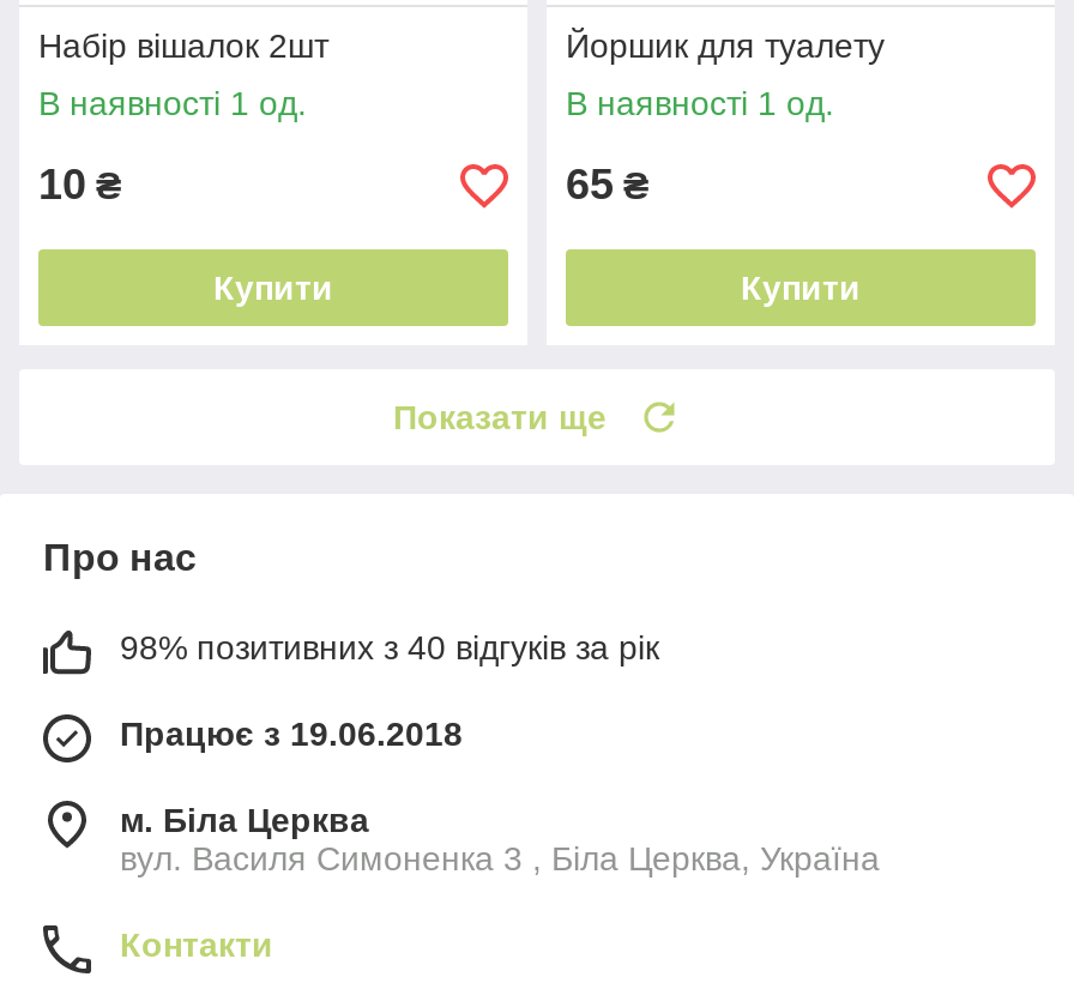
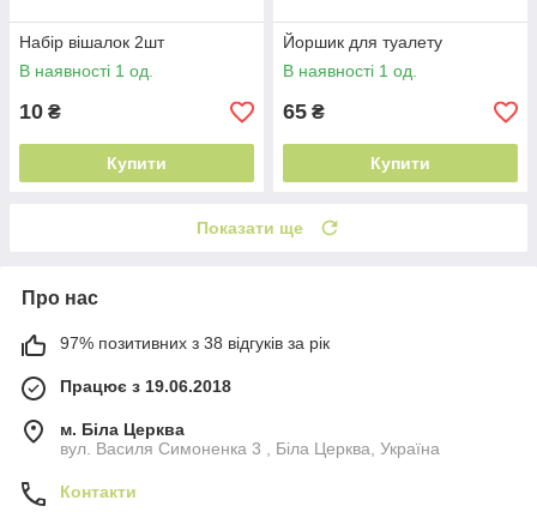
- 98% позитивних з 40 відгуків за рік
+ 97% позитивних з 38 відгуків за рік
